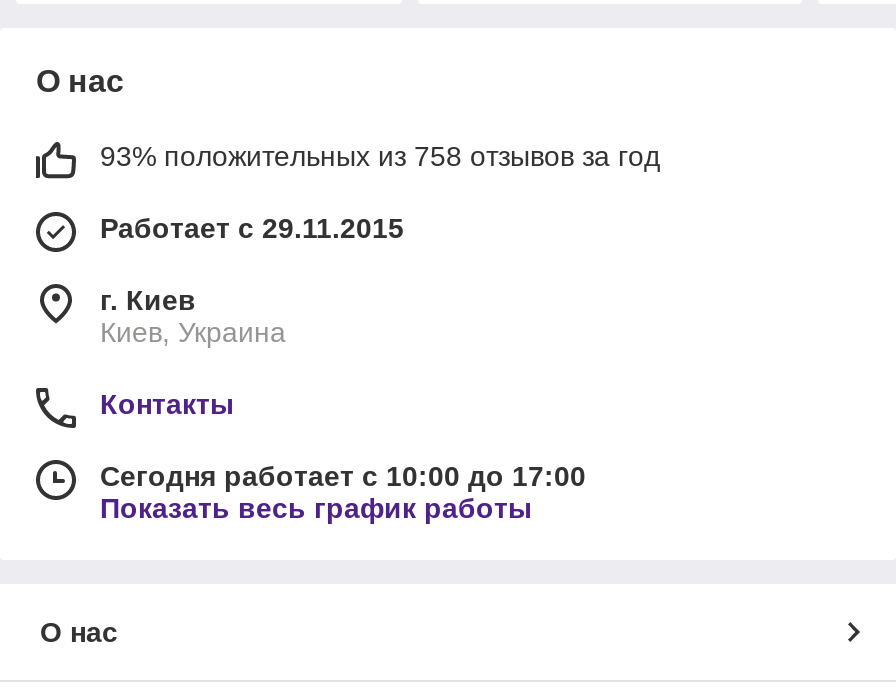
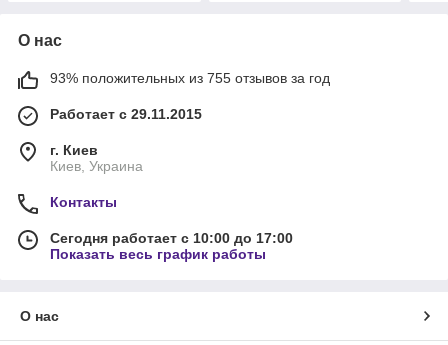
- 93% положительных из 758 отзывов за год
+ 93% положительных из 755 отзывов за год
